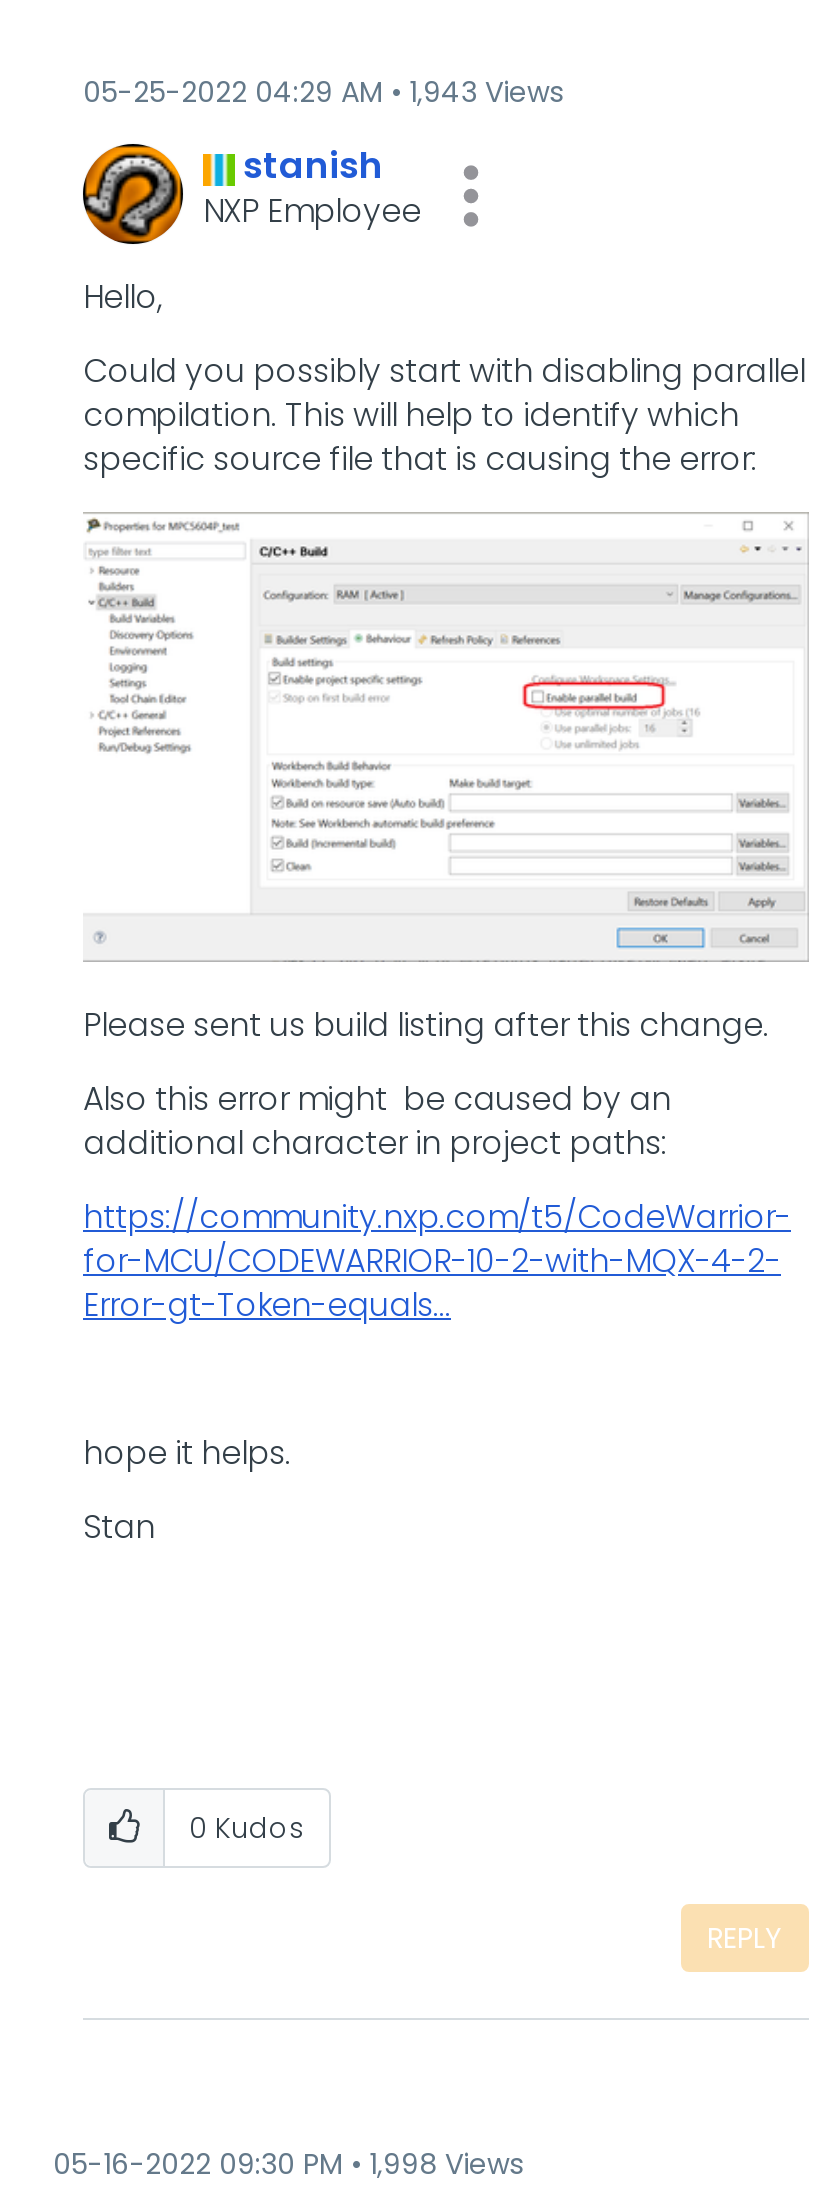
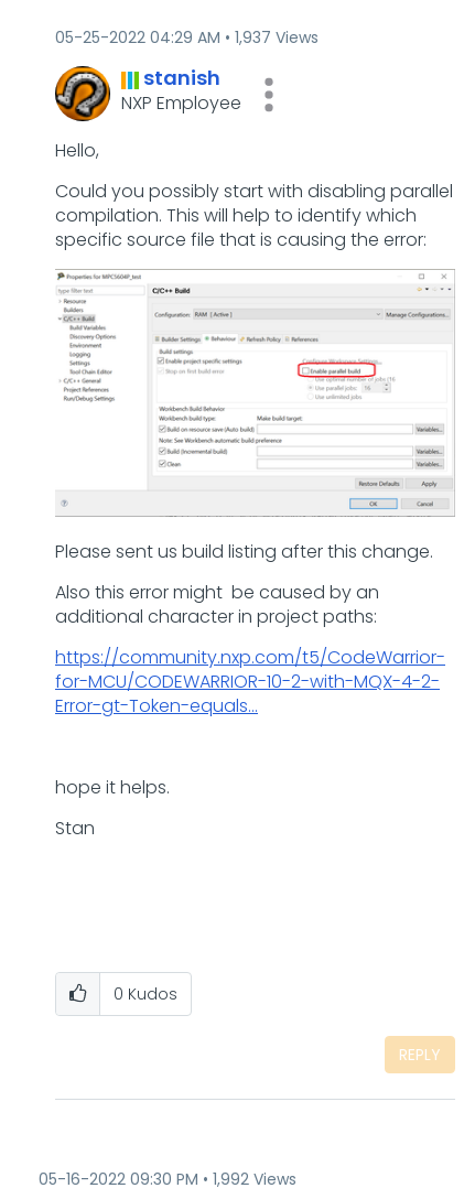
- 05-25-2022 04:29 AM 1,943 Views
+ 05-25-2022 04:29 AM 1,937 Views

- 05-16-2022 09:30 PM 1,998 Views
+ 05-16-2022 09:30 PM 1,992 Views
